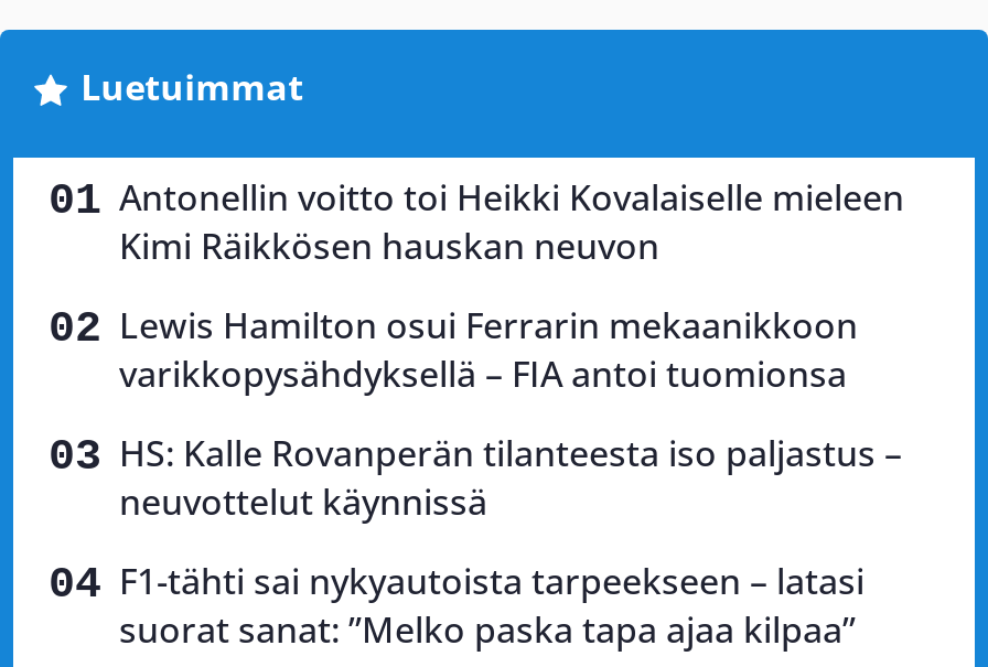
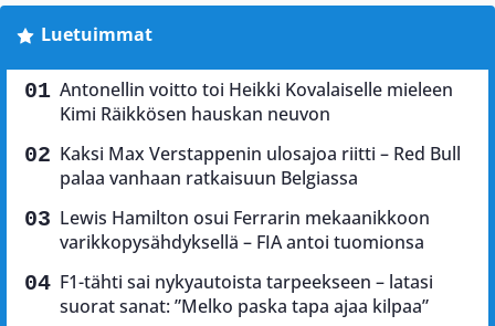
+ Kaksi Max Verstappenin ulosajoa riitti – Red Bull
+ palaa vanhaan ratkaisuun Belgiassa

moved down: Lewis Hamilton osui Ferrarin mekaanikkoon | varikkopysähdyksellä – FIA antoi tuomionsa

- HS: Kalle Rovanperän tilanteesta iso paljastus –
- neuvottelut käynnissä
